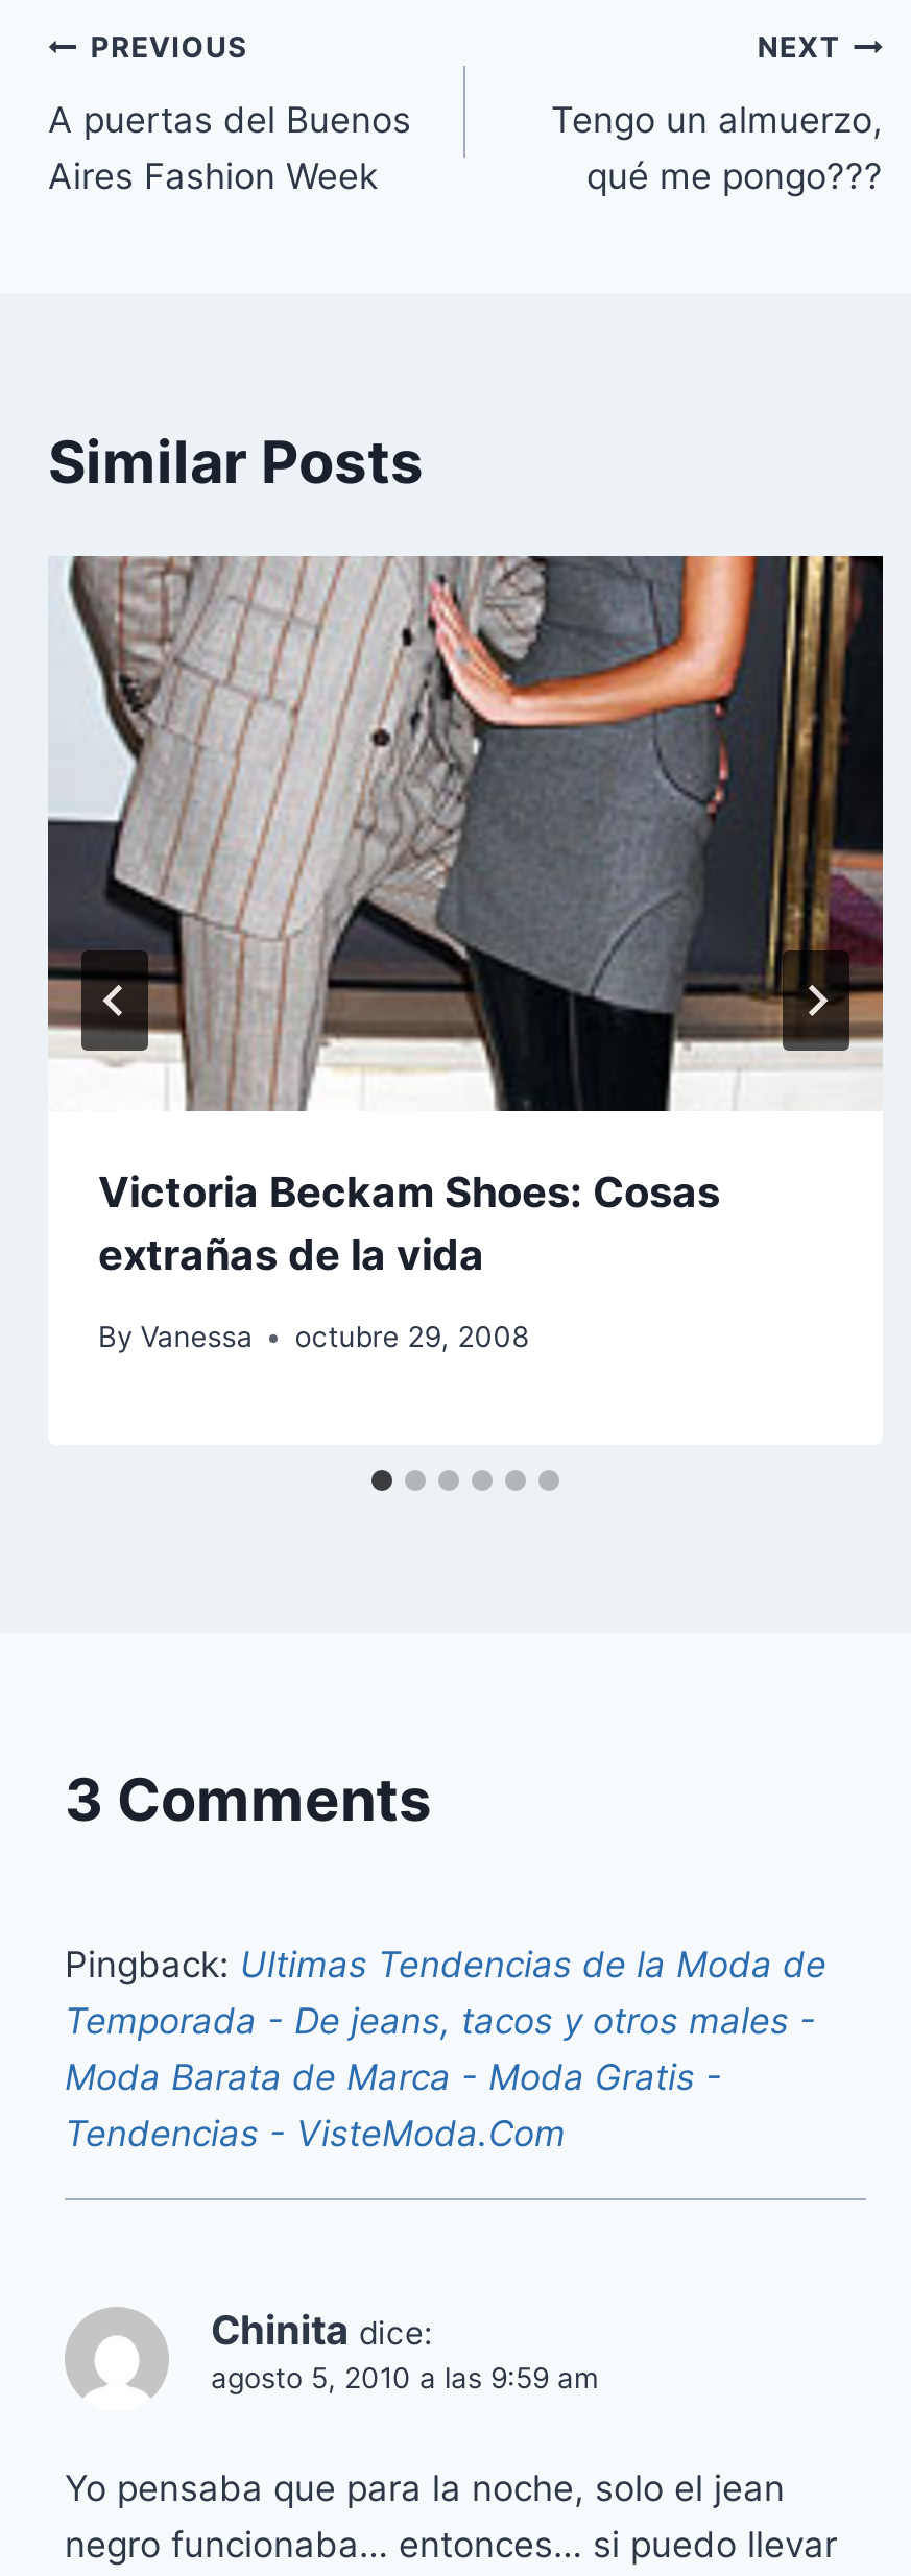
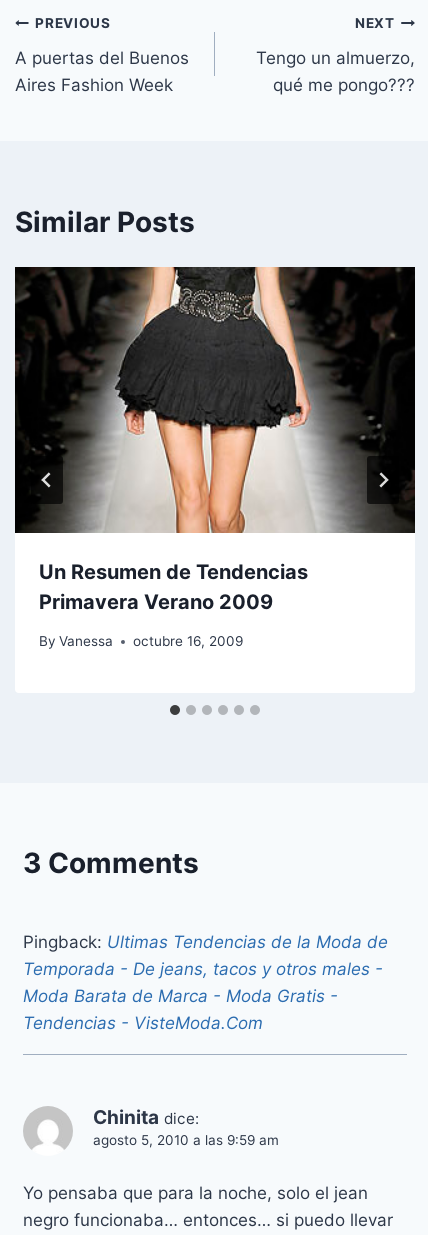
- [image]
- Victoria Beckam Shoes: Cosas
- extrañas de la vida
+ [image]
+ Un Resumen de Tendencias
+ Primavera Verano 2009

- By Vanessa octubre 29, 2008
+ By Vanessa octubre 16, 2009
